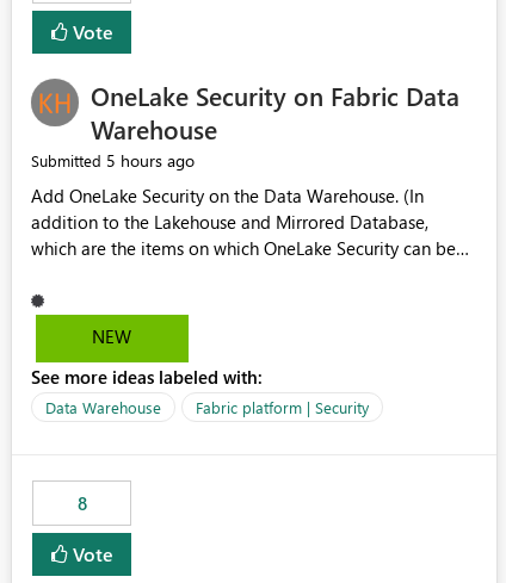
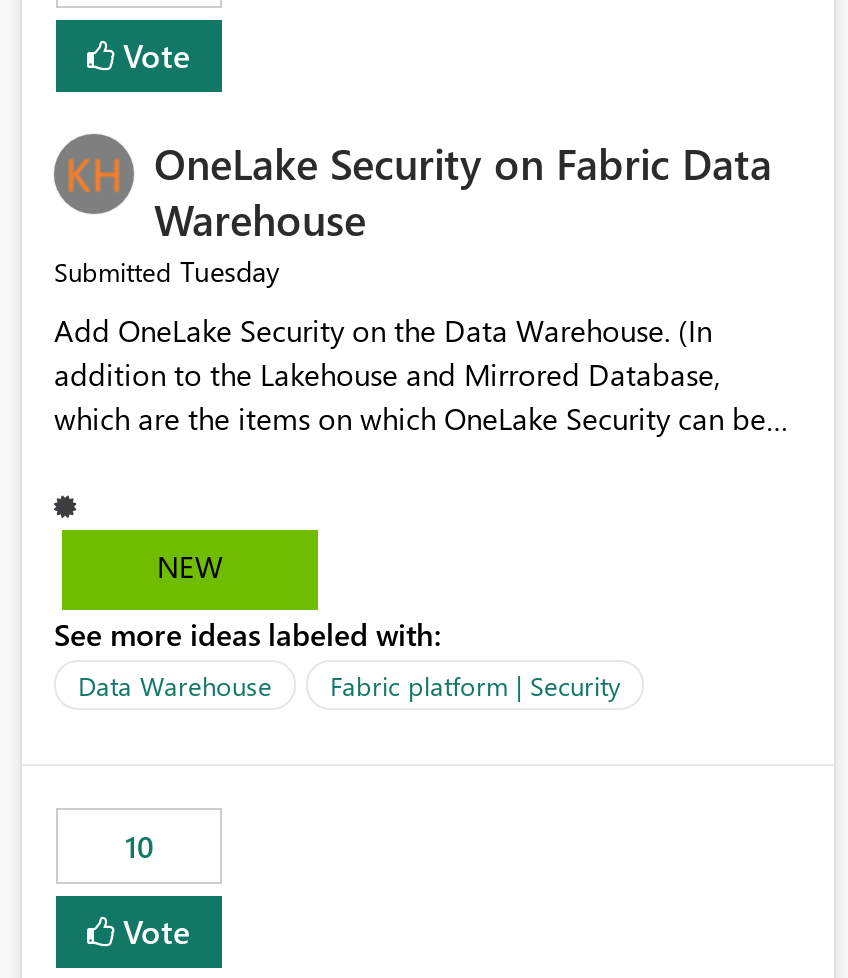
- Submitted 5 hours ago
+ Submitted Tuesday

- 8
+ 10
